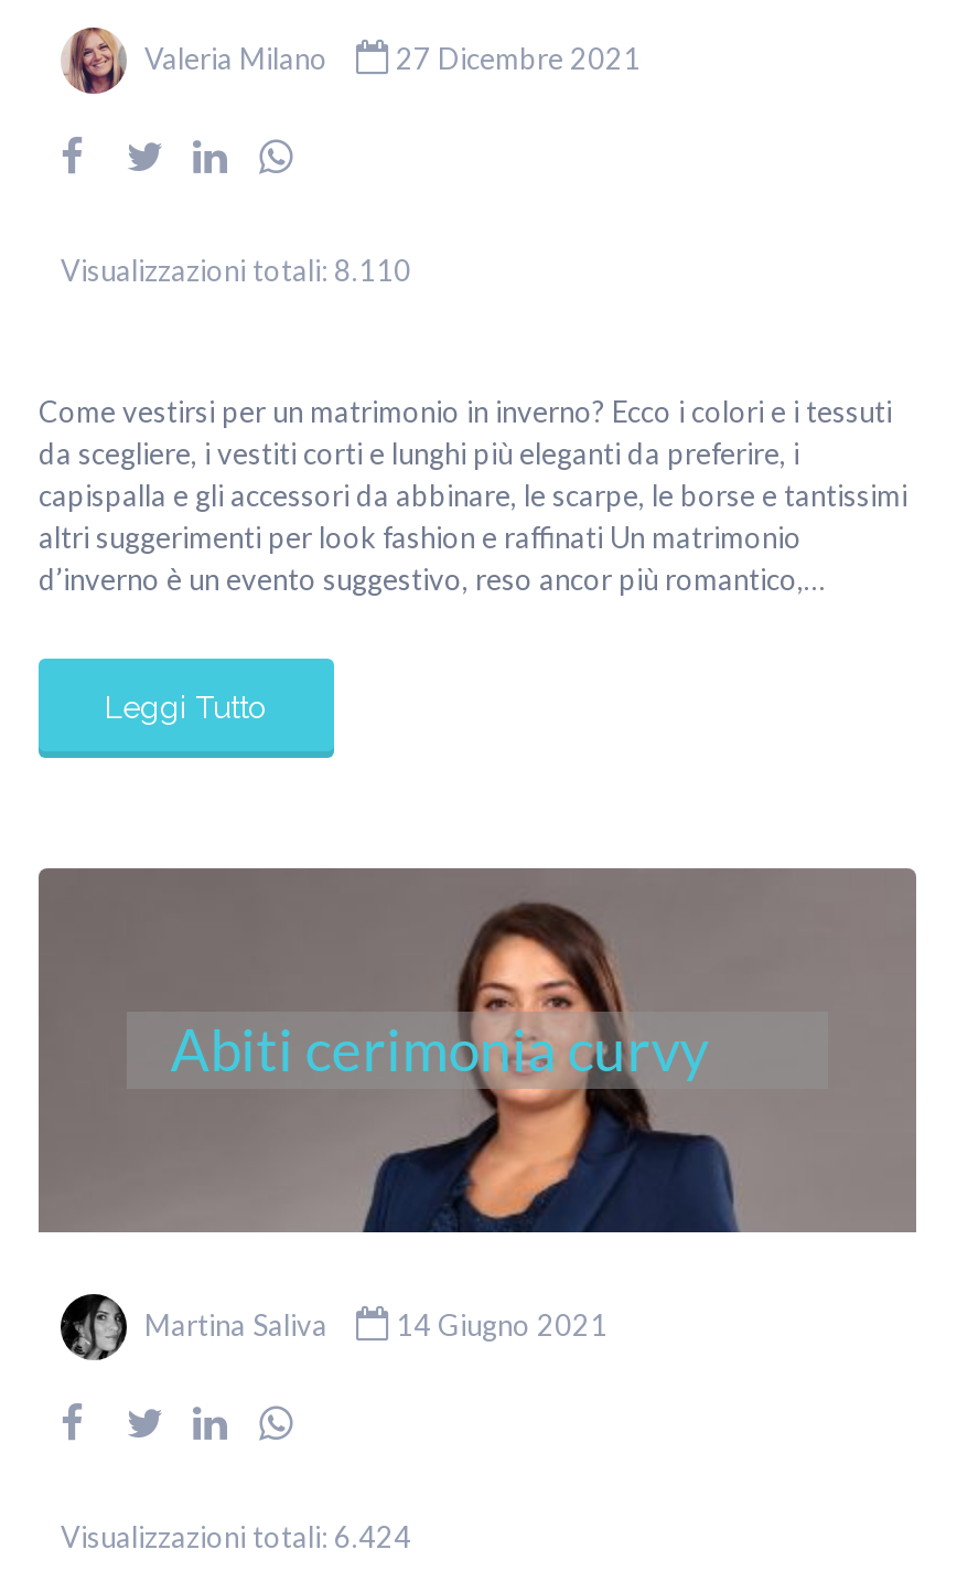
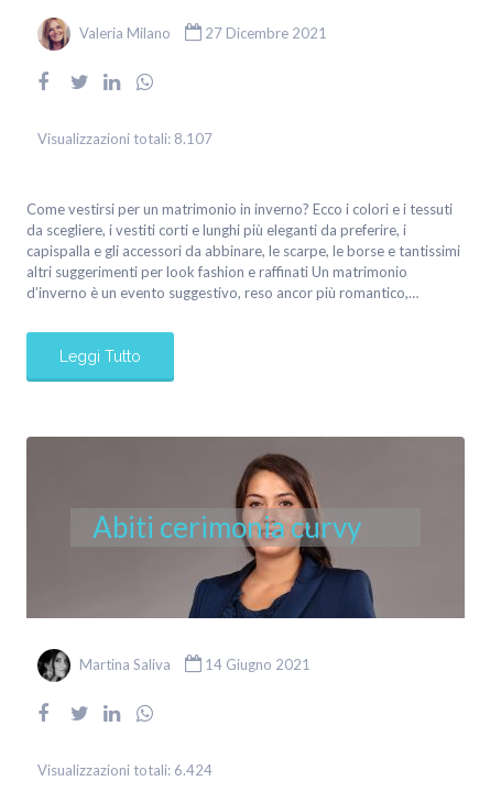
- Visualizzazioni totali: 8.110
+ Visualizzazioni totali: 8.107
